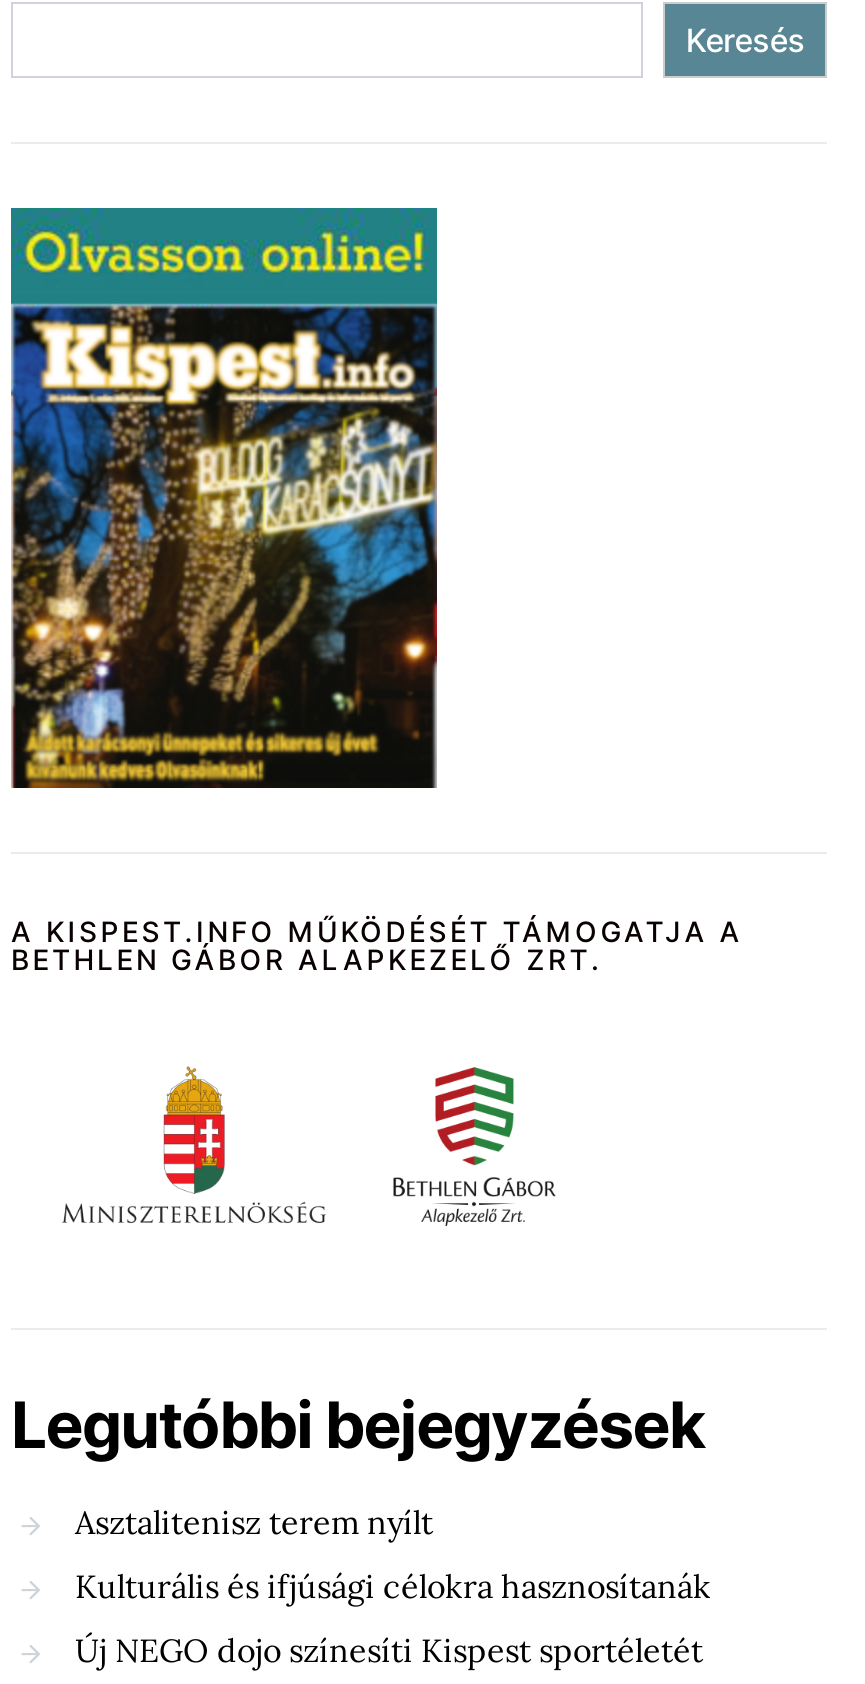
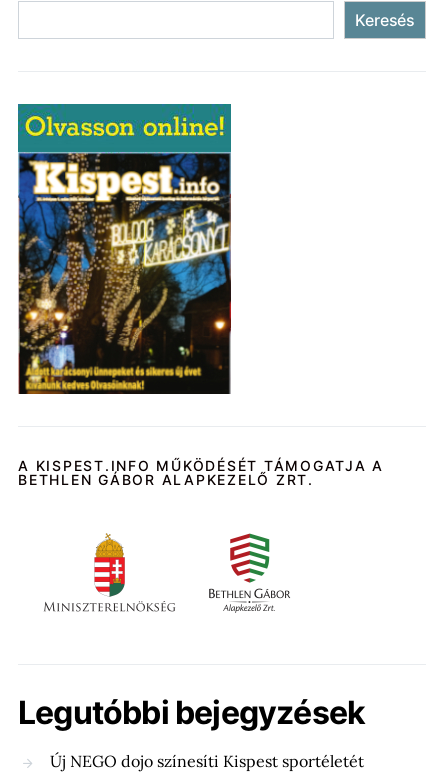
- Asztalitenisz terem nyílt
- Kulturális és ifjúsági célokra hasznosítanák
